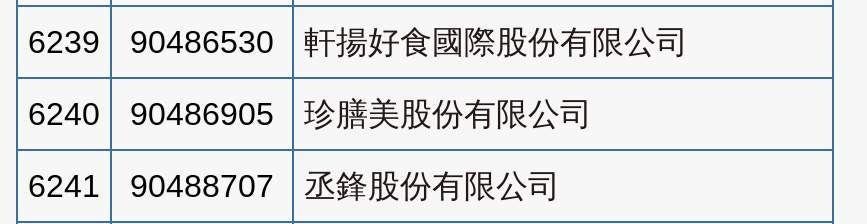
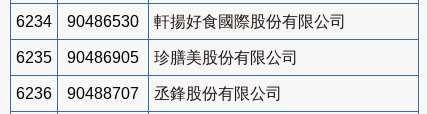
- 6239 90486530 軒揚好食國際股份有限公司
+ 6234 90486530 軒揚好食國際股份有限公司

- 6240 90486905 珍膳美股份有限公司
+ 6235 90486905 珍膳美股份有限公司

- 6241 90488707 丞鋒股份有限公司
+ 6236 90488707 丞鋒股份有限公司
